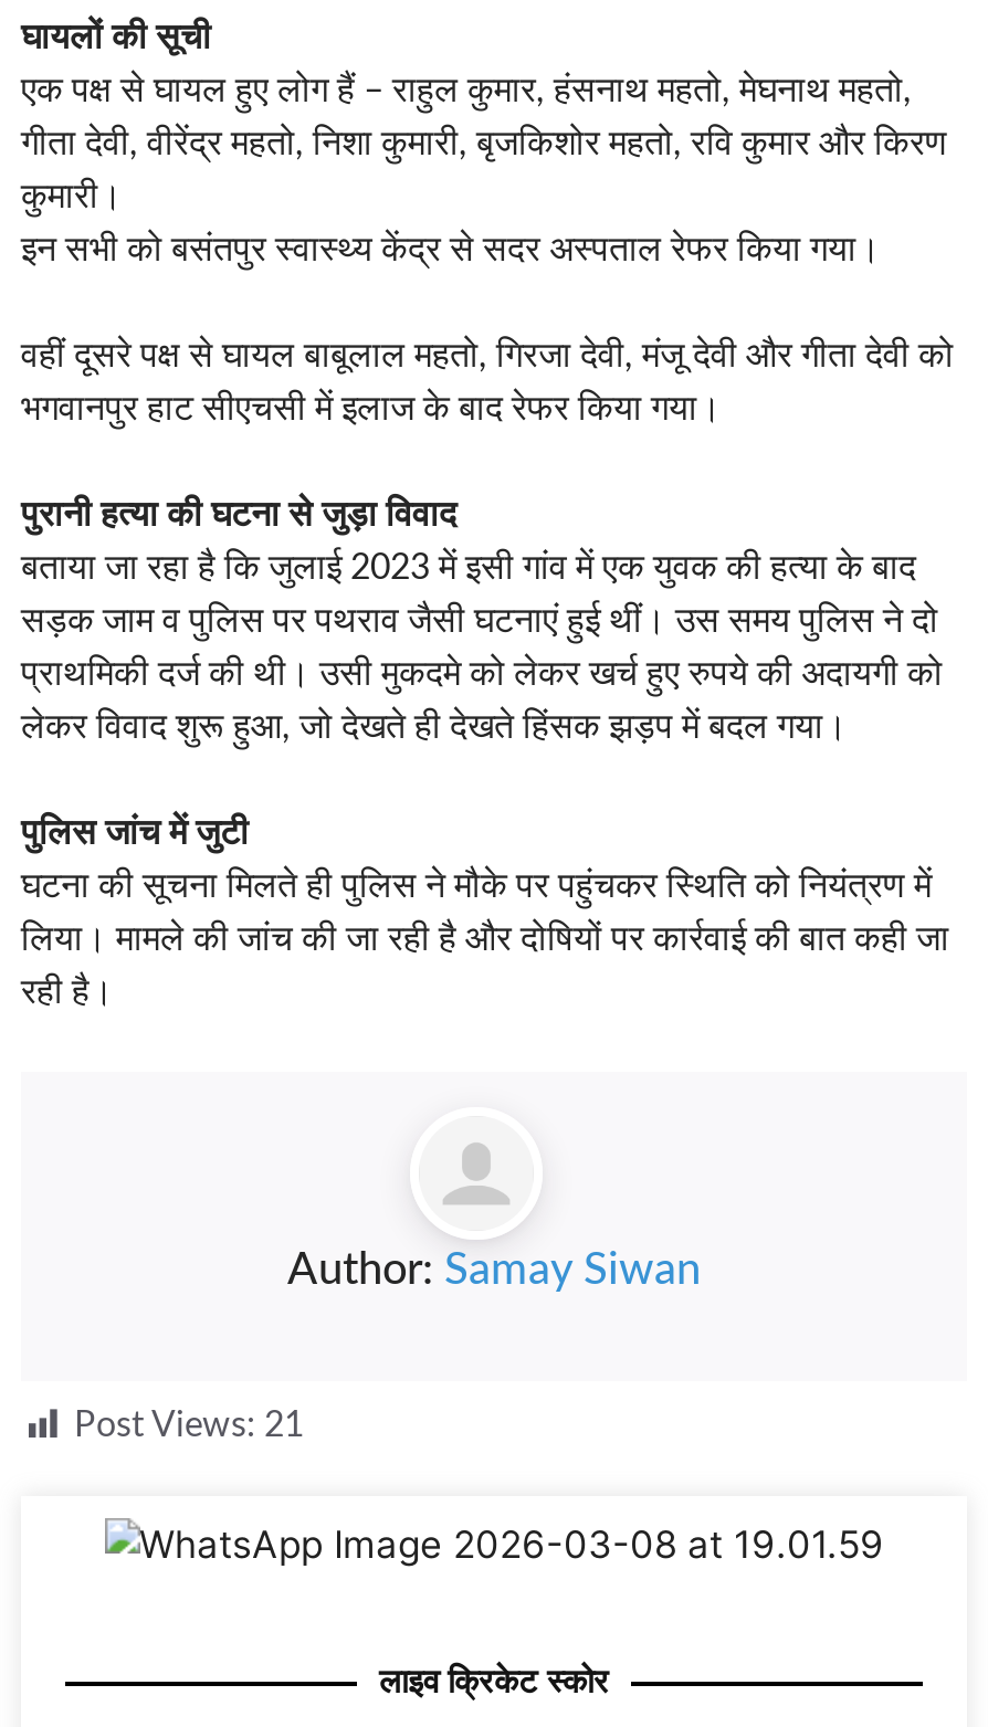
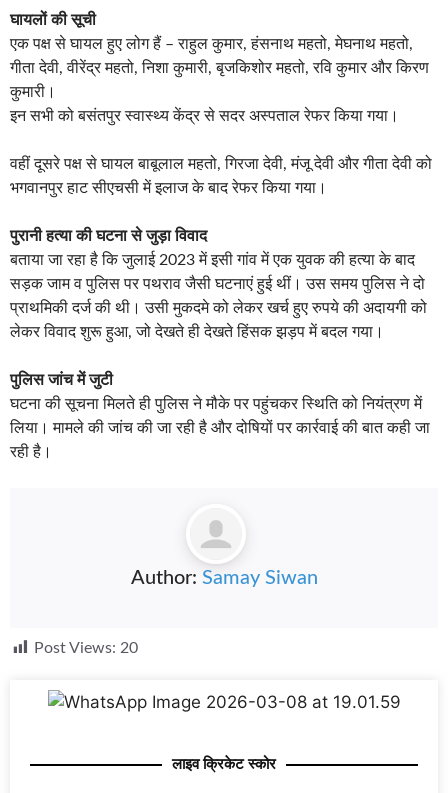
- Post Views: 21
+ Post Views: 20
